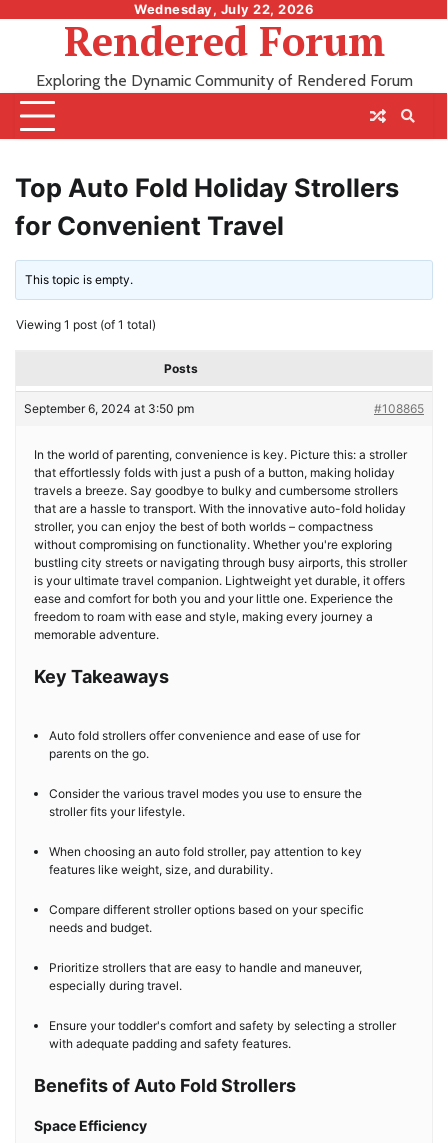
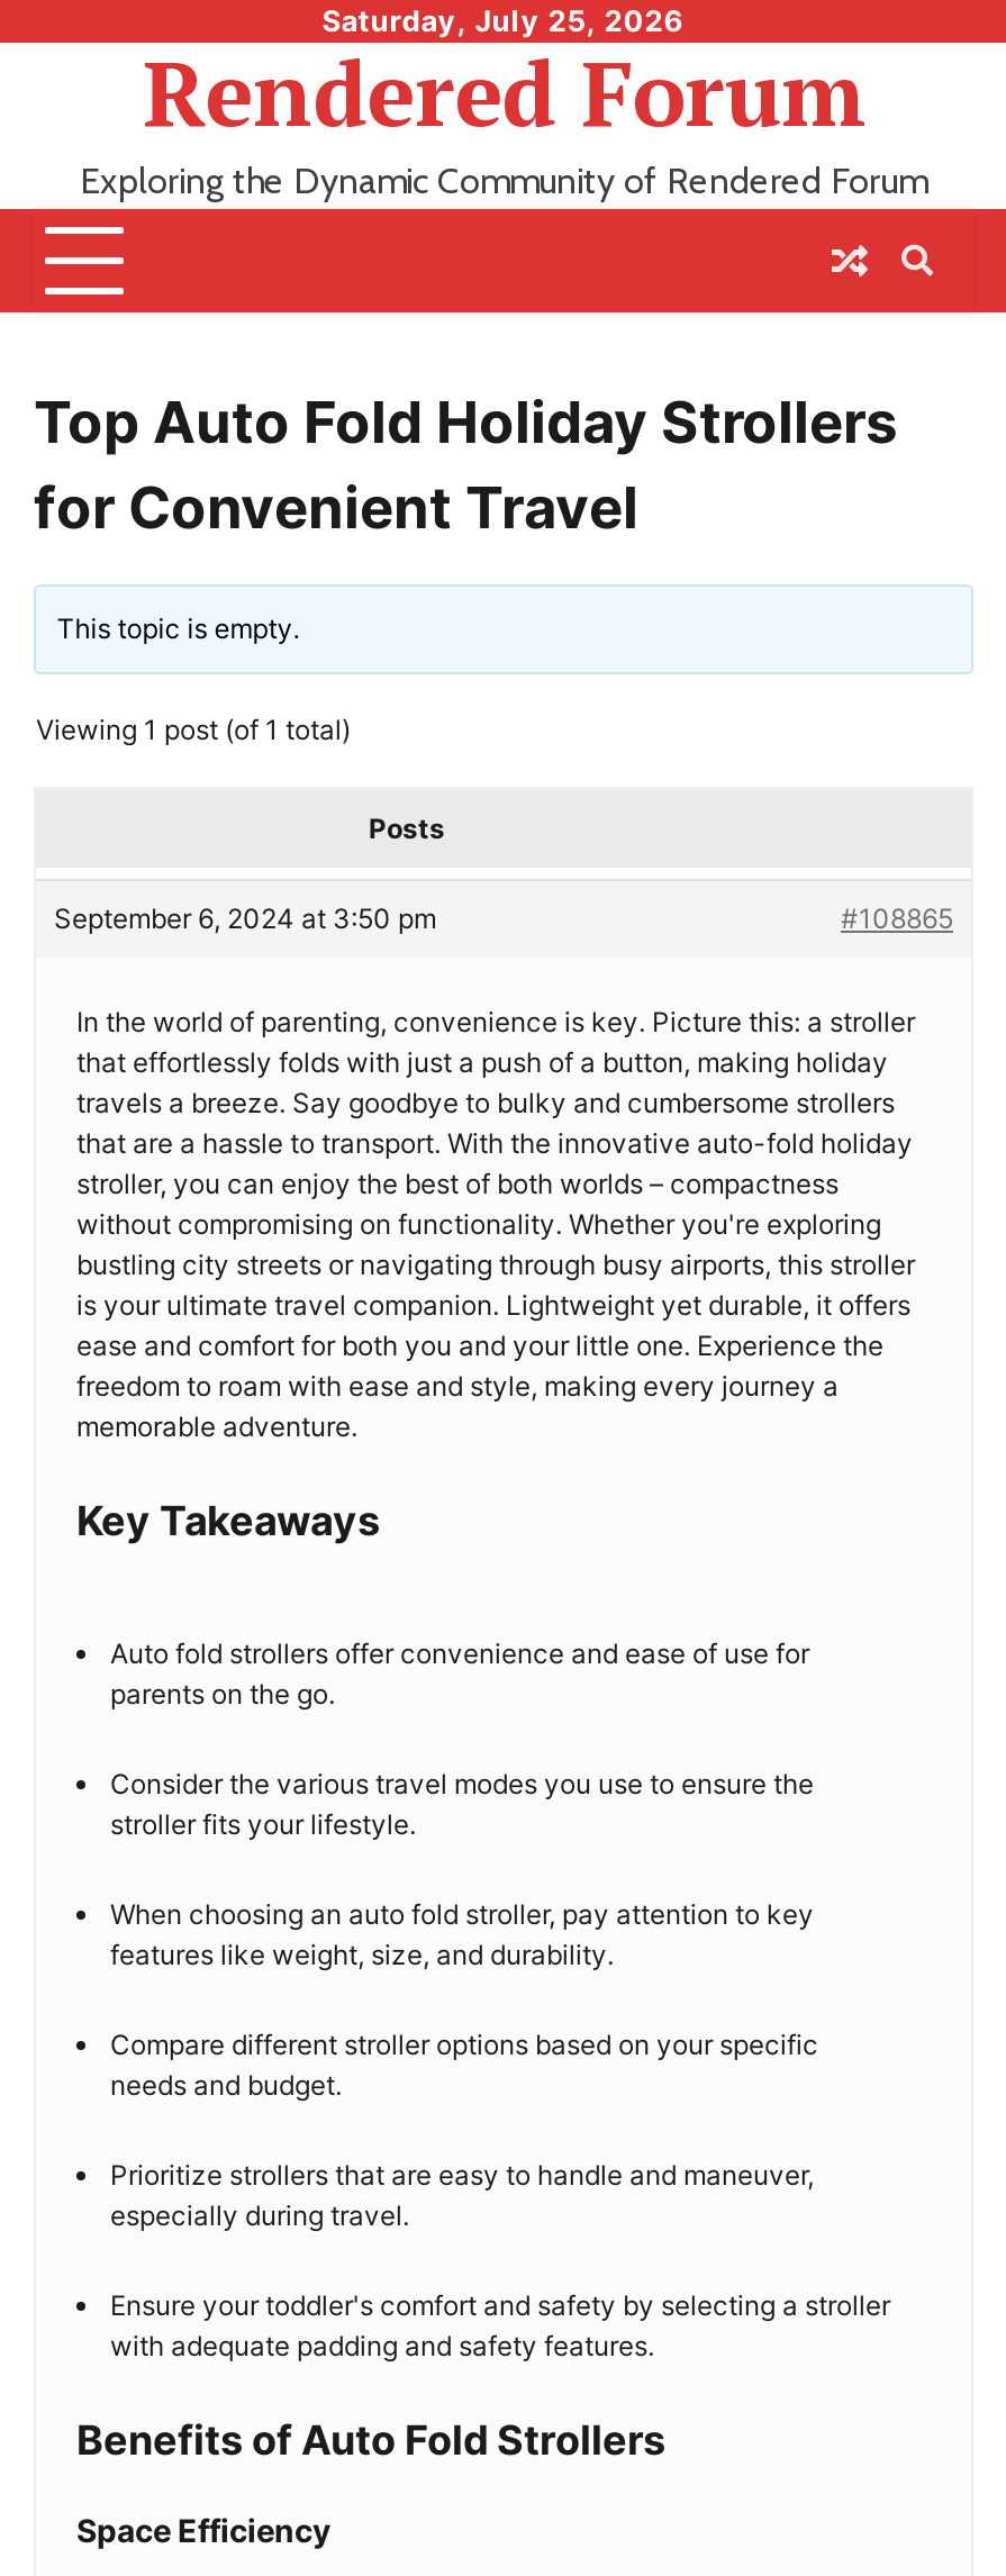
- Wednesday, July 22, 2026
+ Saturday, July 25, 2026
